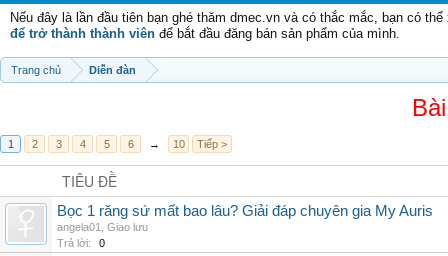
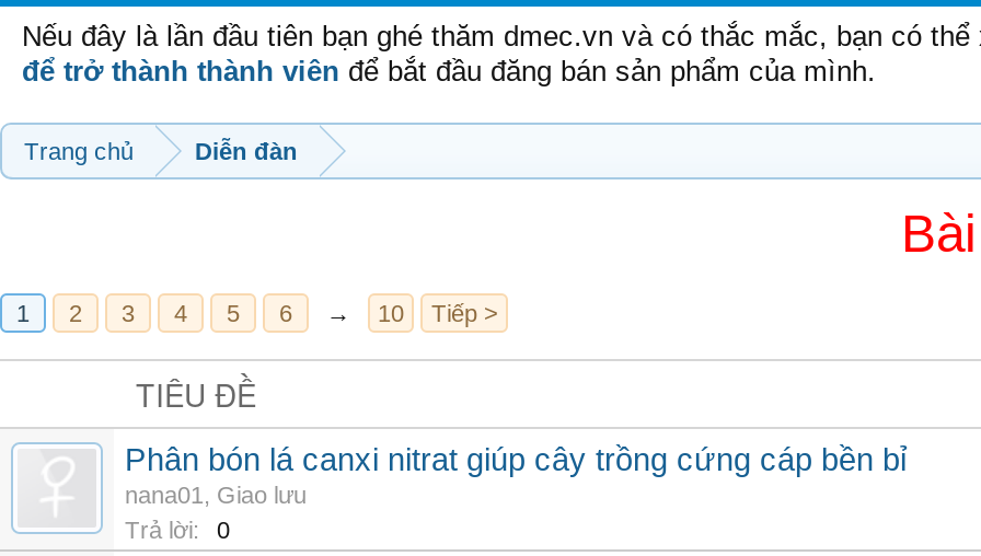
- Bọc 1 răng sứ mất bao lâu? Giải đáp chuyên gia My Auris
- angela01, Giao lưu
+ Phân bón lá canxi nitrat giúp cây trồng cứng cáp bền bỉ
+ nana01, Giao lưu
